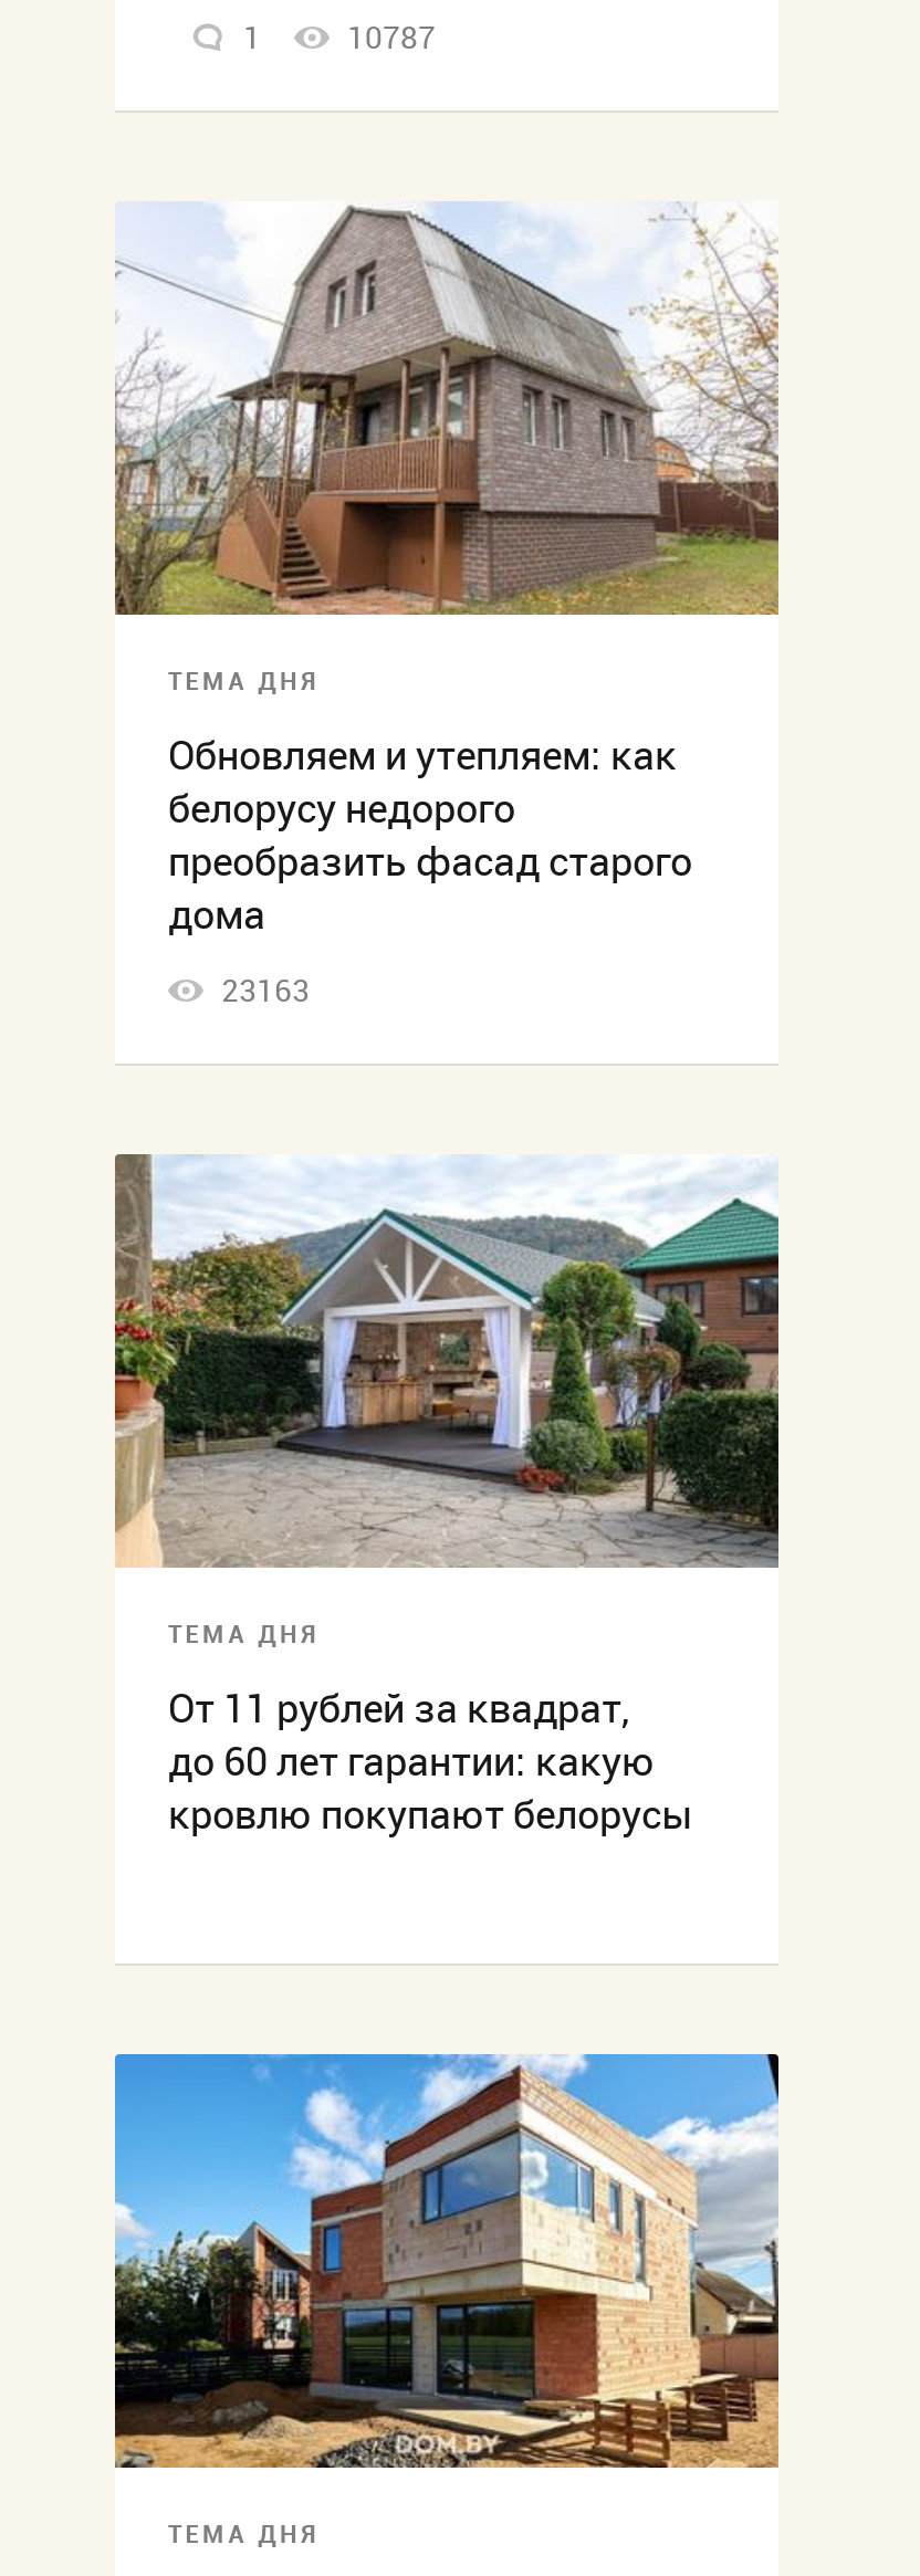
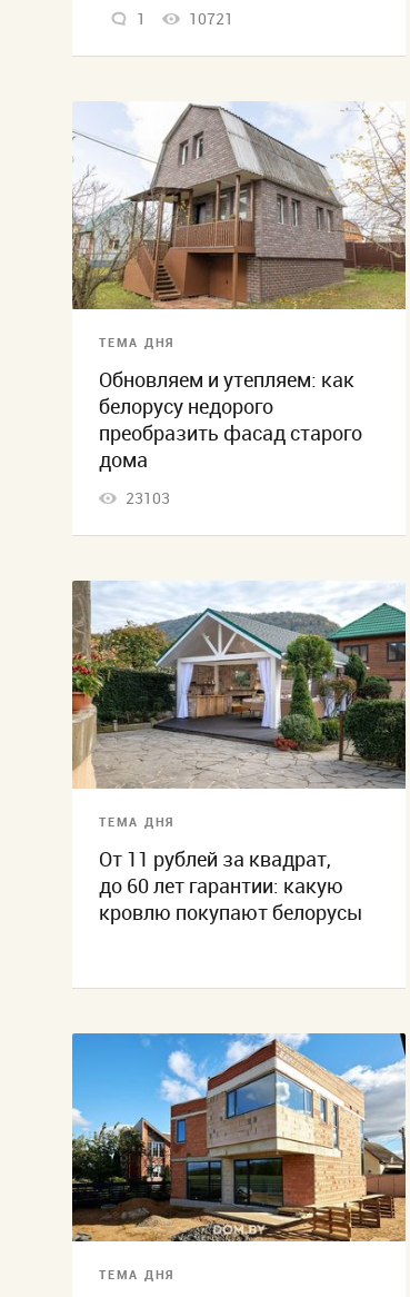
- 10787
+ 10721

- 23163
+ 23103
